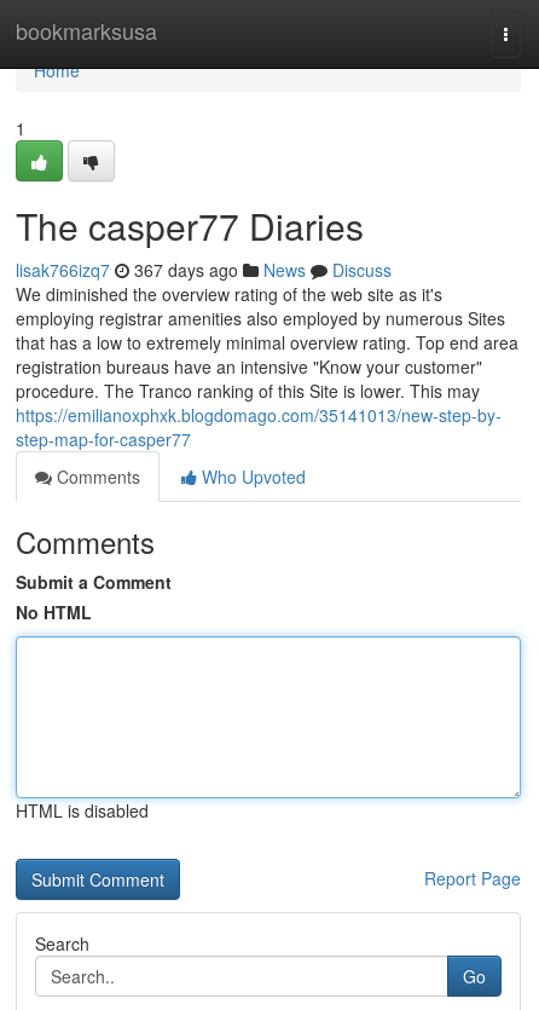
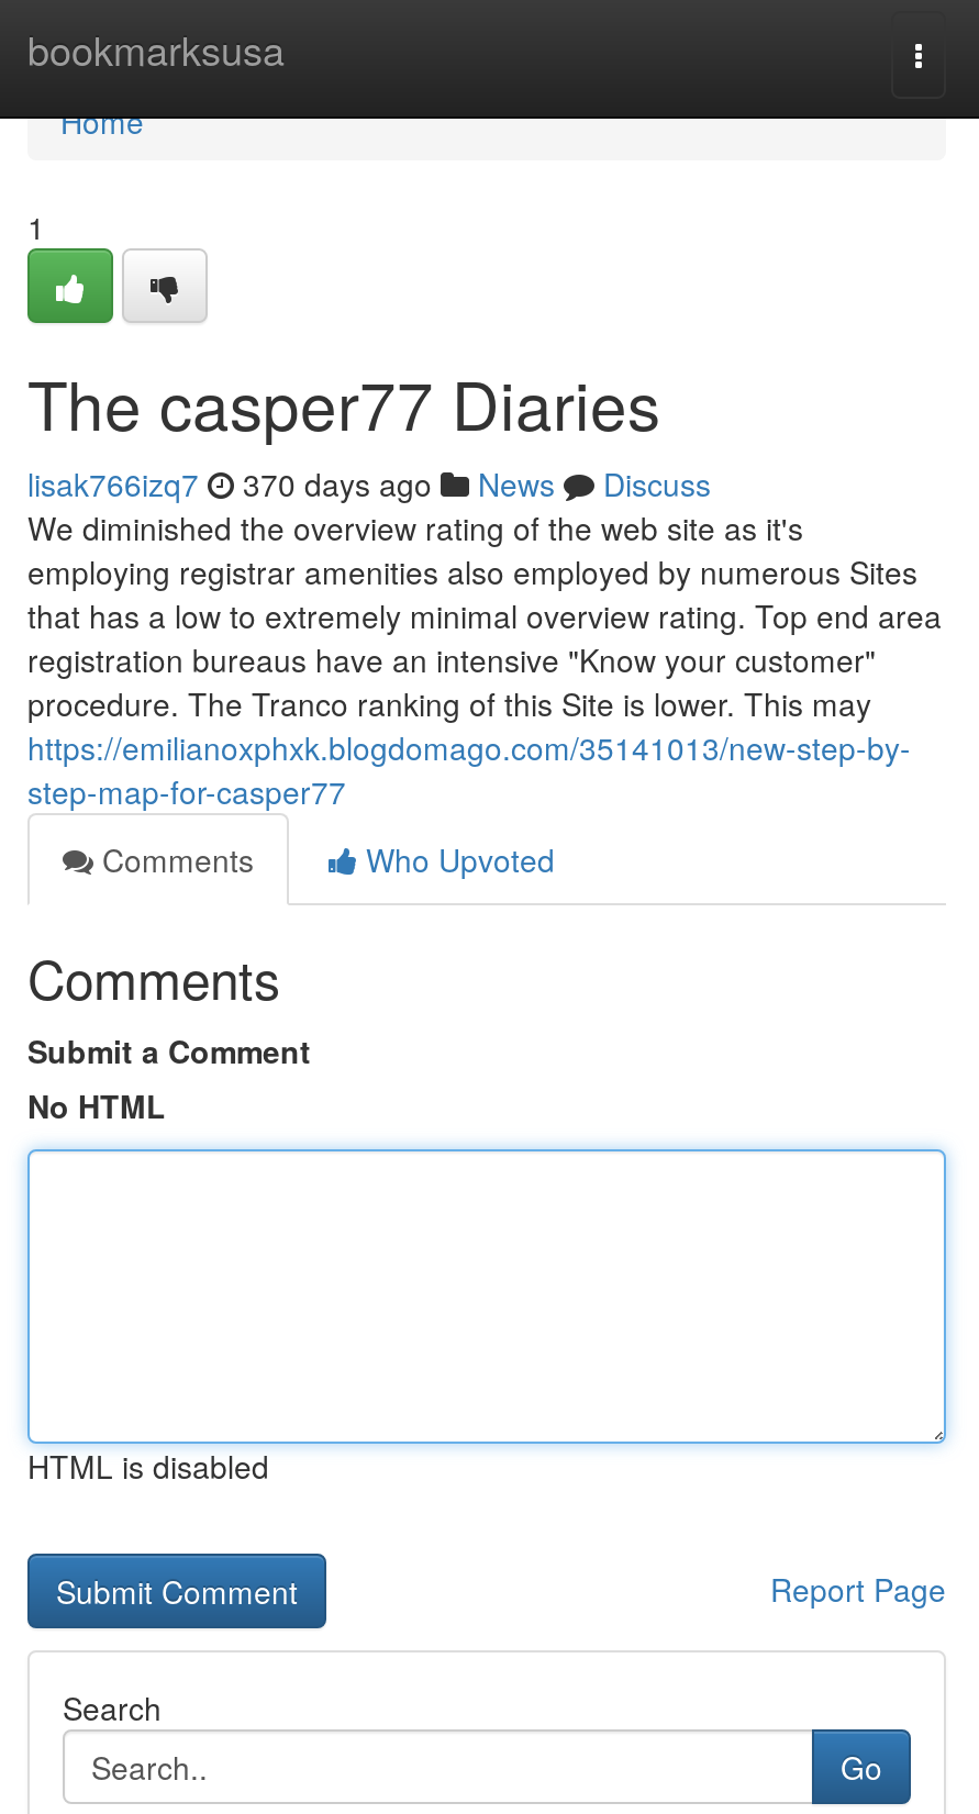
- lisak766izq7 367 days ago News Discuss
+ lisak766izq7 370 days ago News Discuss
